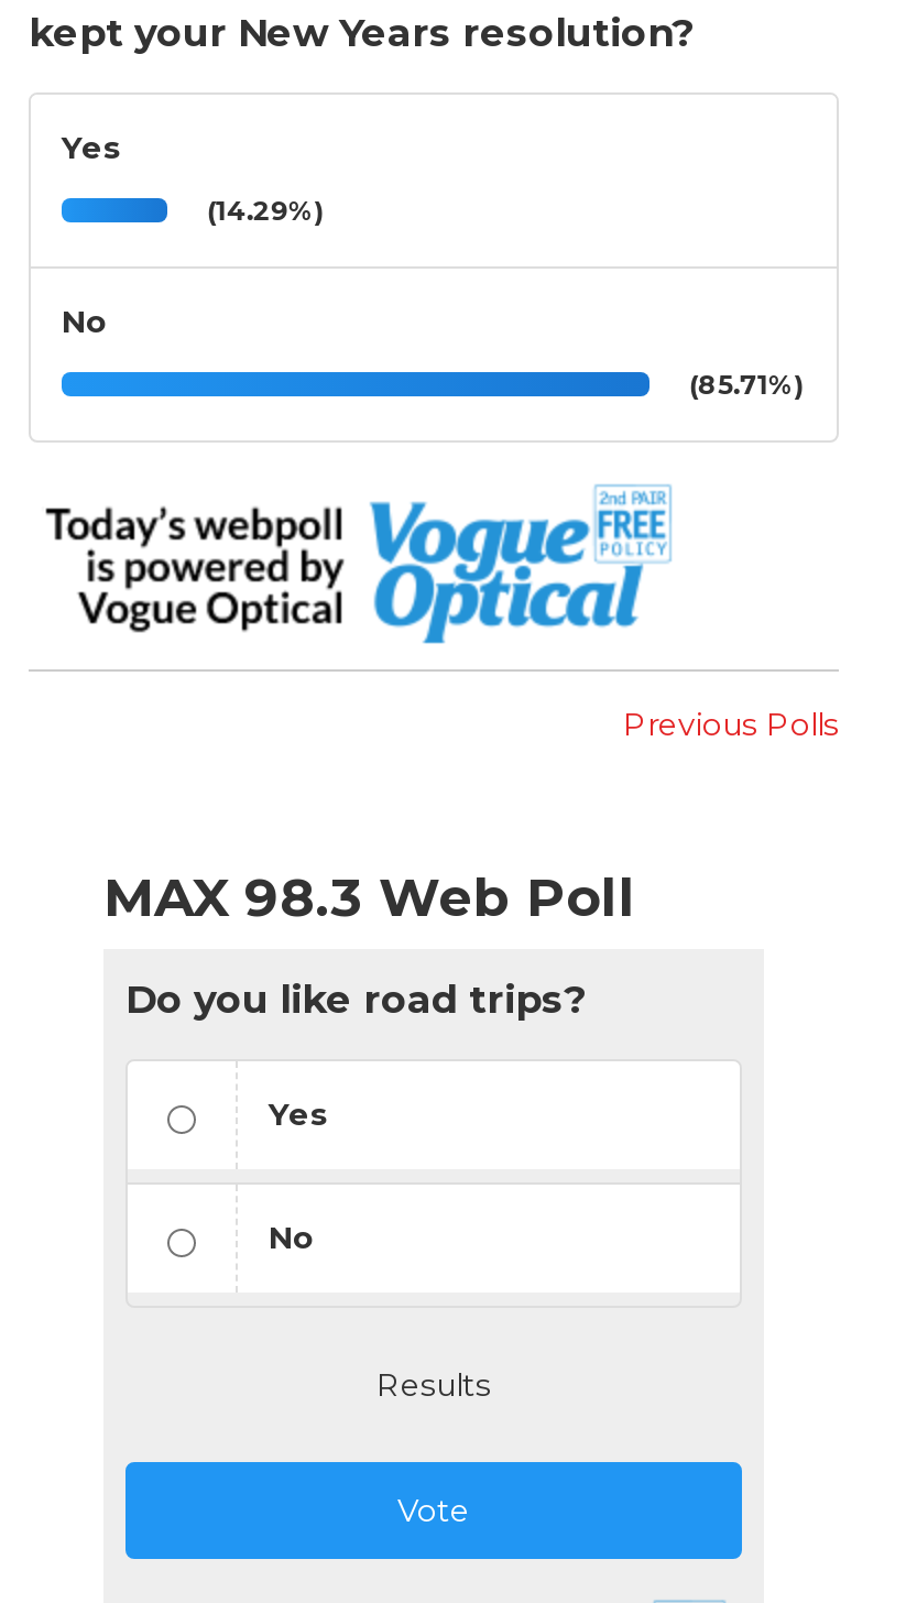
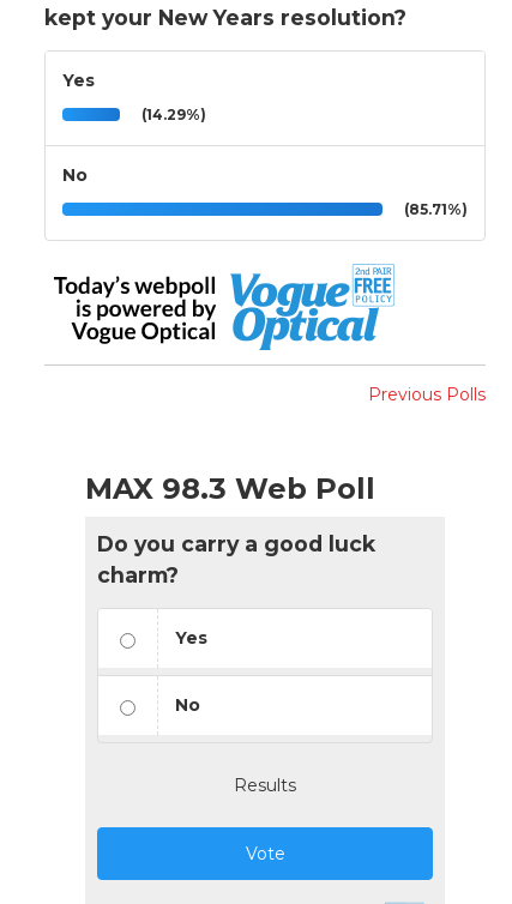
- Do you like road trips?
+ Do you carry a good luck
+ charm?
